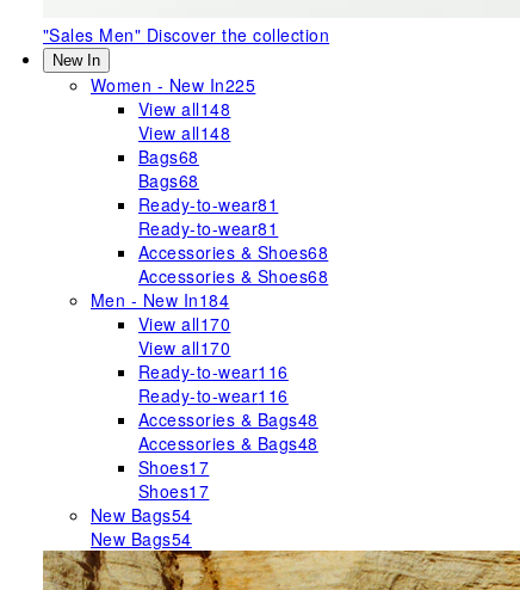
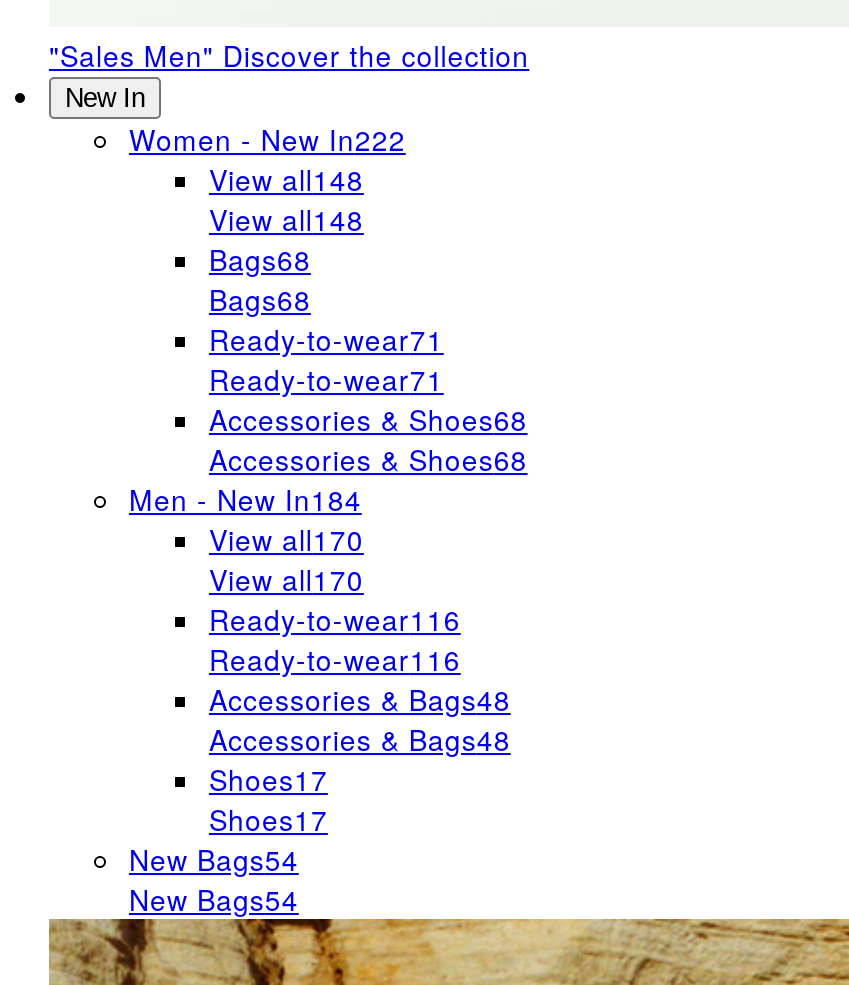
- Women - New In225
+ Women - New In222

- Ready-to-wear81
+ Ready-to-wear71

- Ready-to-wear81
+ Ready-to-wear71
